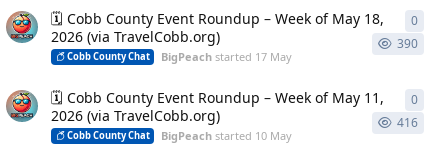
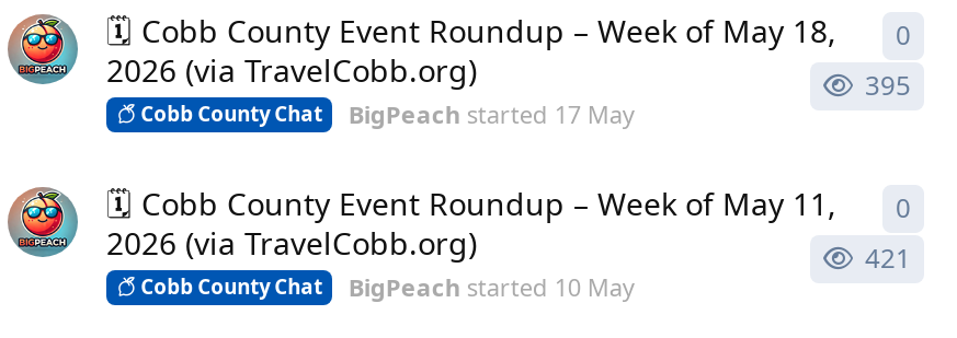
- 390
+ 395

- 416
+ 421
